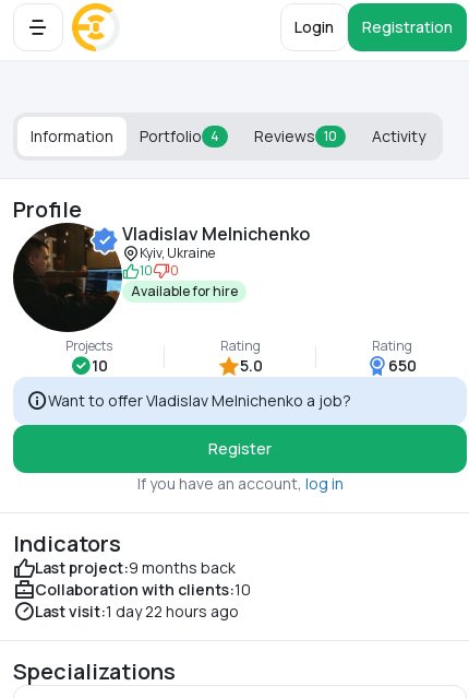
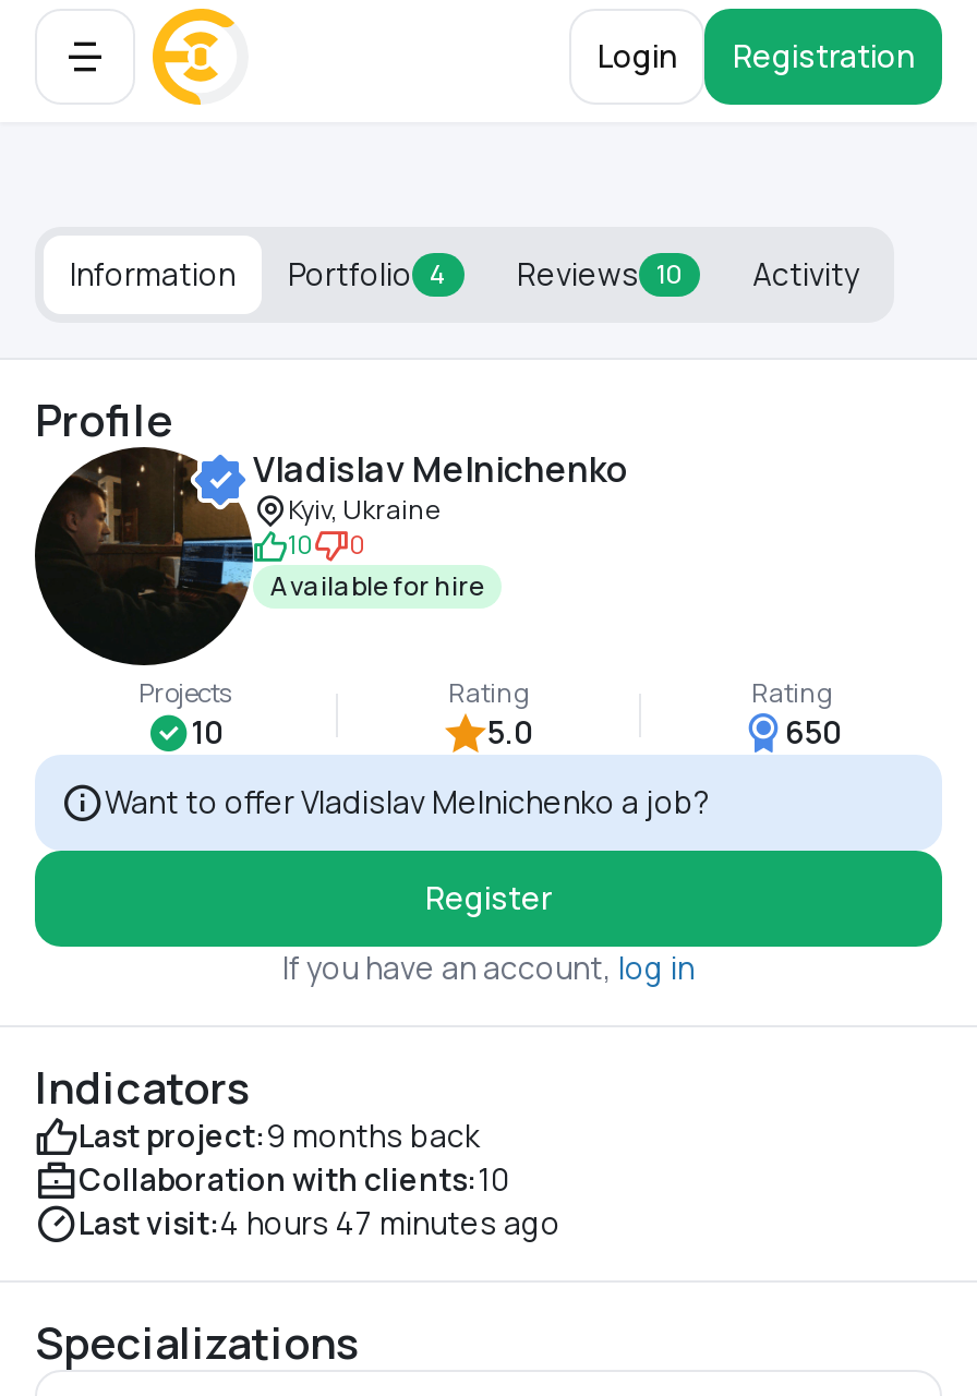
- Last visit:1 day 22 hours ago
+ Last visit:4 hours 47 minutes ago
